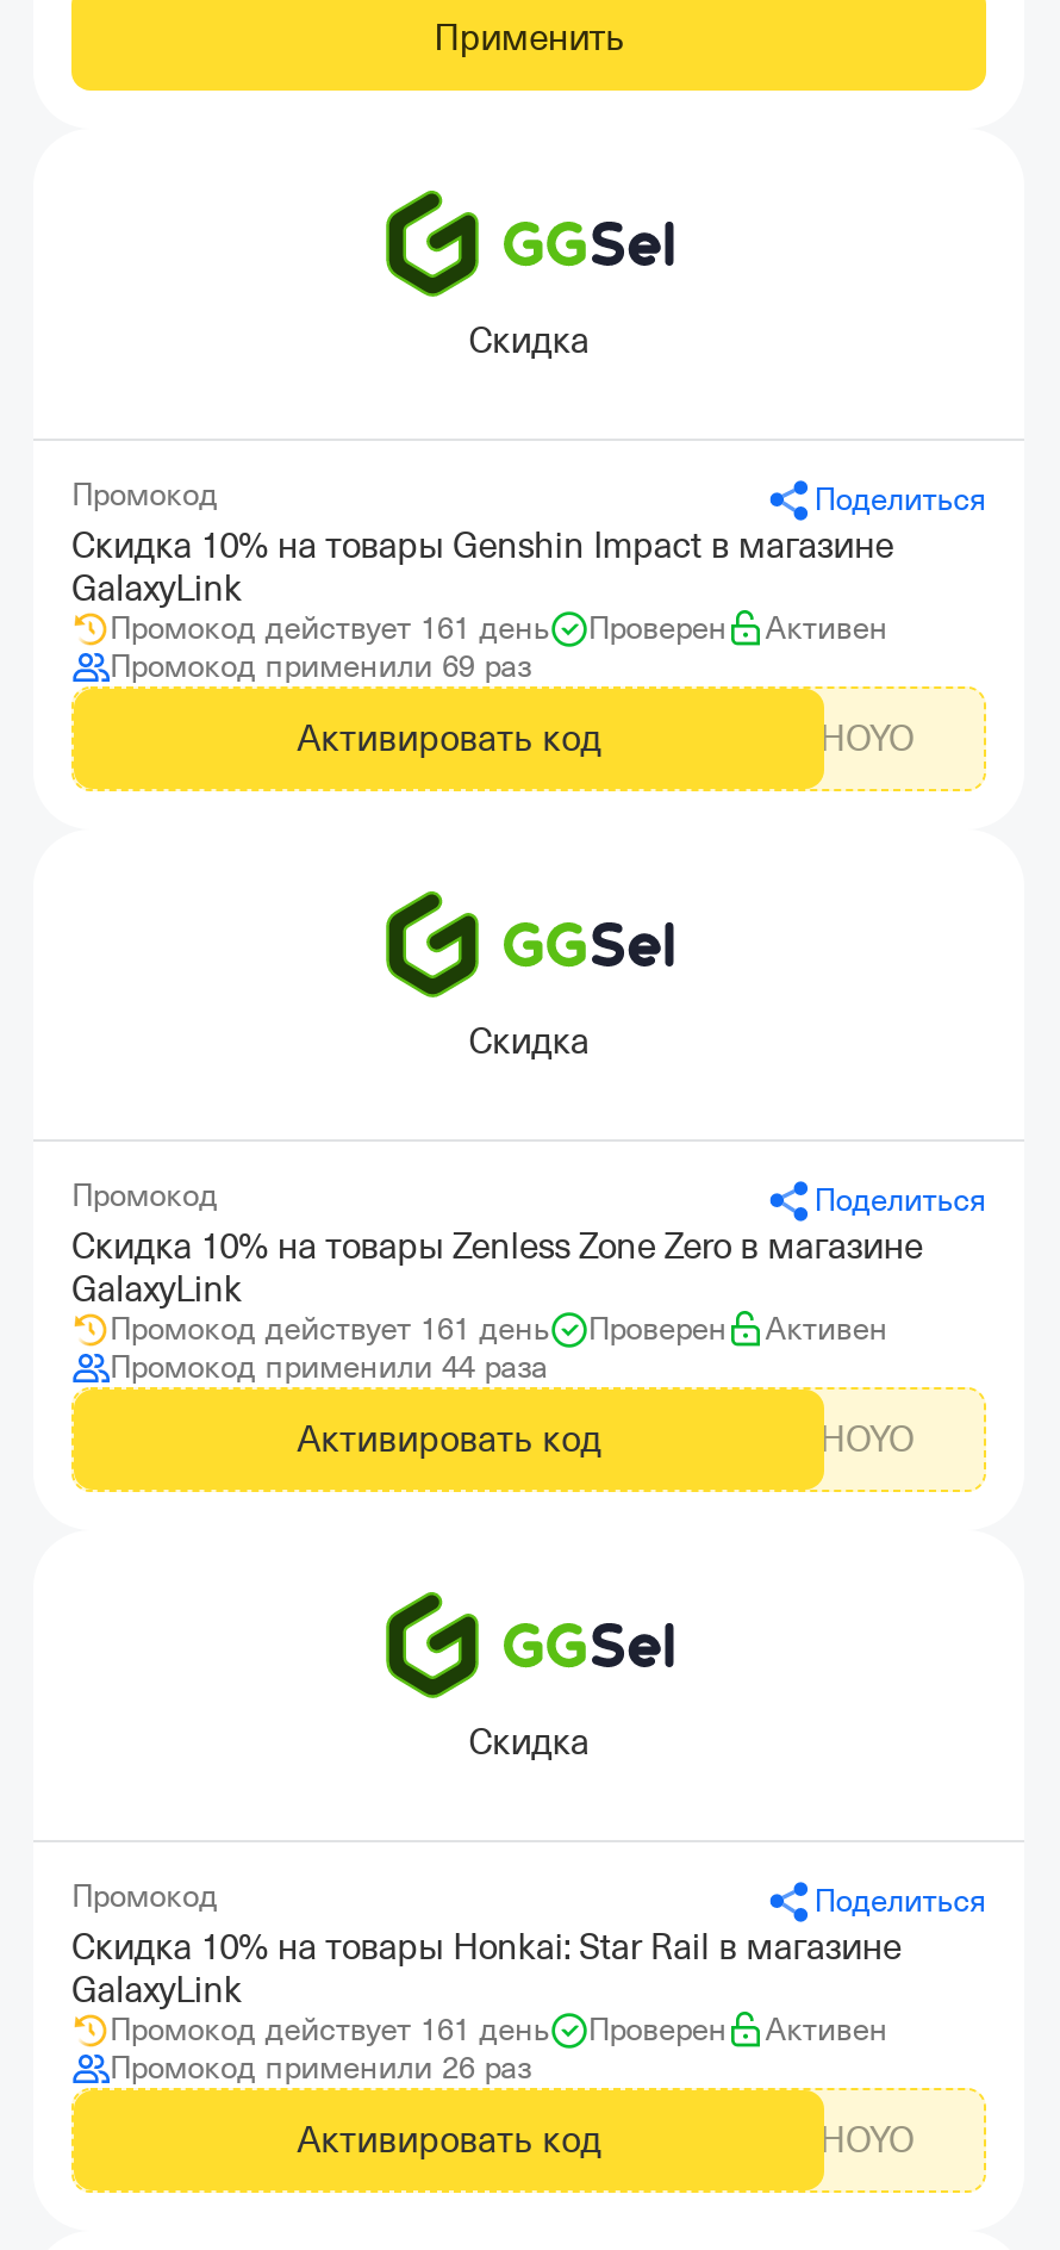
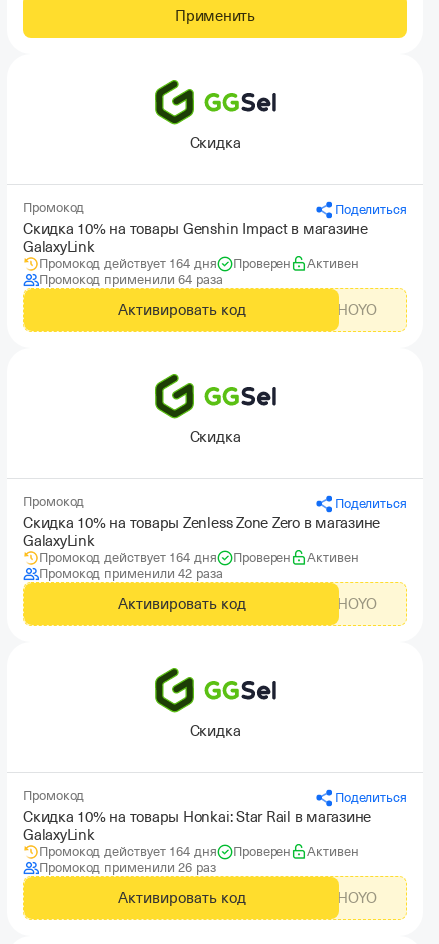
- Промокод действует 161 день
+ Промокод действует 164 дня

- Промокод применили 69 раз
+ Промокод применили 64 раза

- Промокод действует 161 день
+ Промокод действует 164 дня

- Промокод применили 44 раза
+ Промокод применили 42 раза

- Промокод действует 161 день
+ Промокод действует 164 дня
